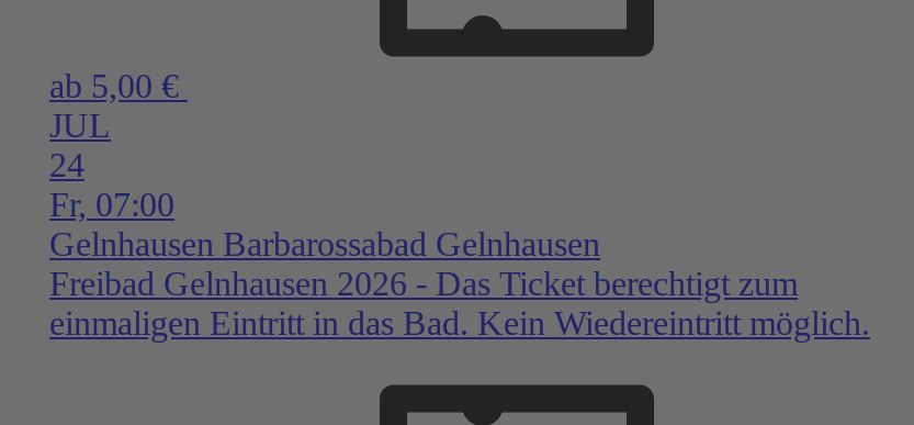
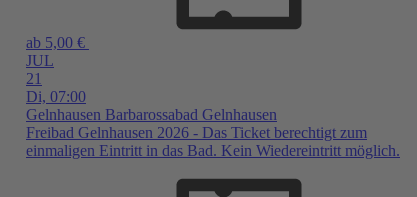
- 24
- Fr, 07:00
+ 21
+ Di, 07:00
